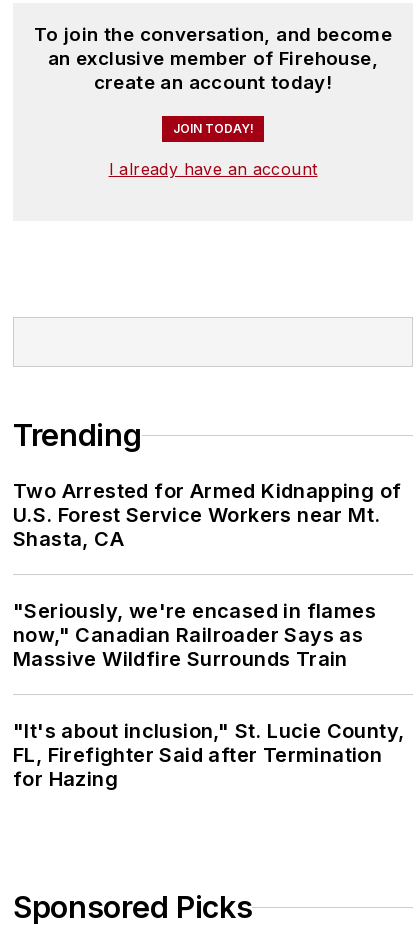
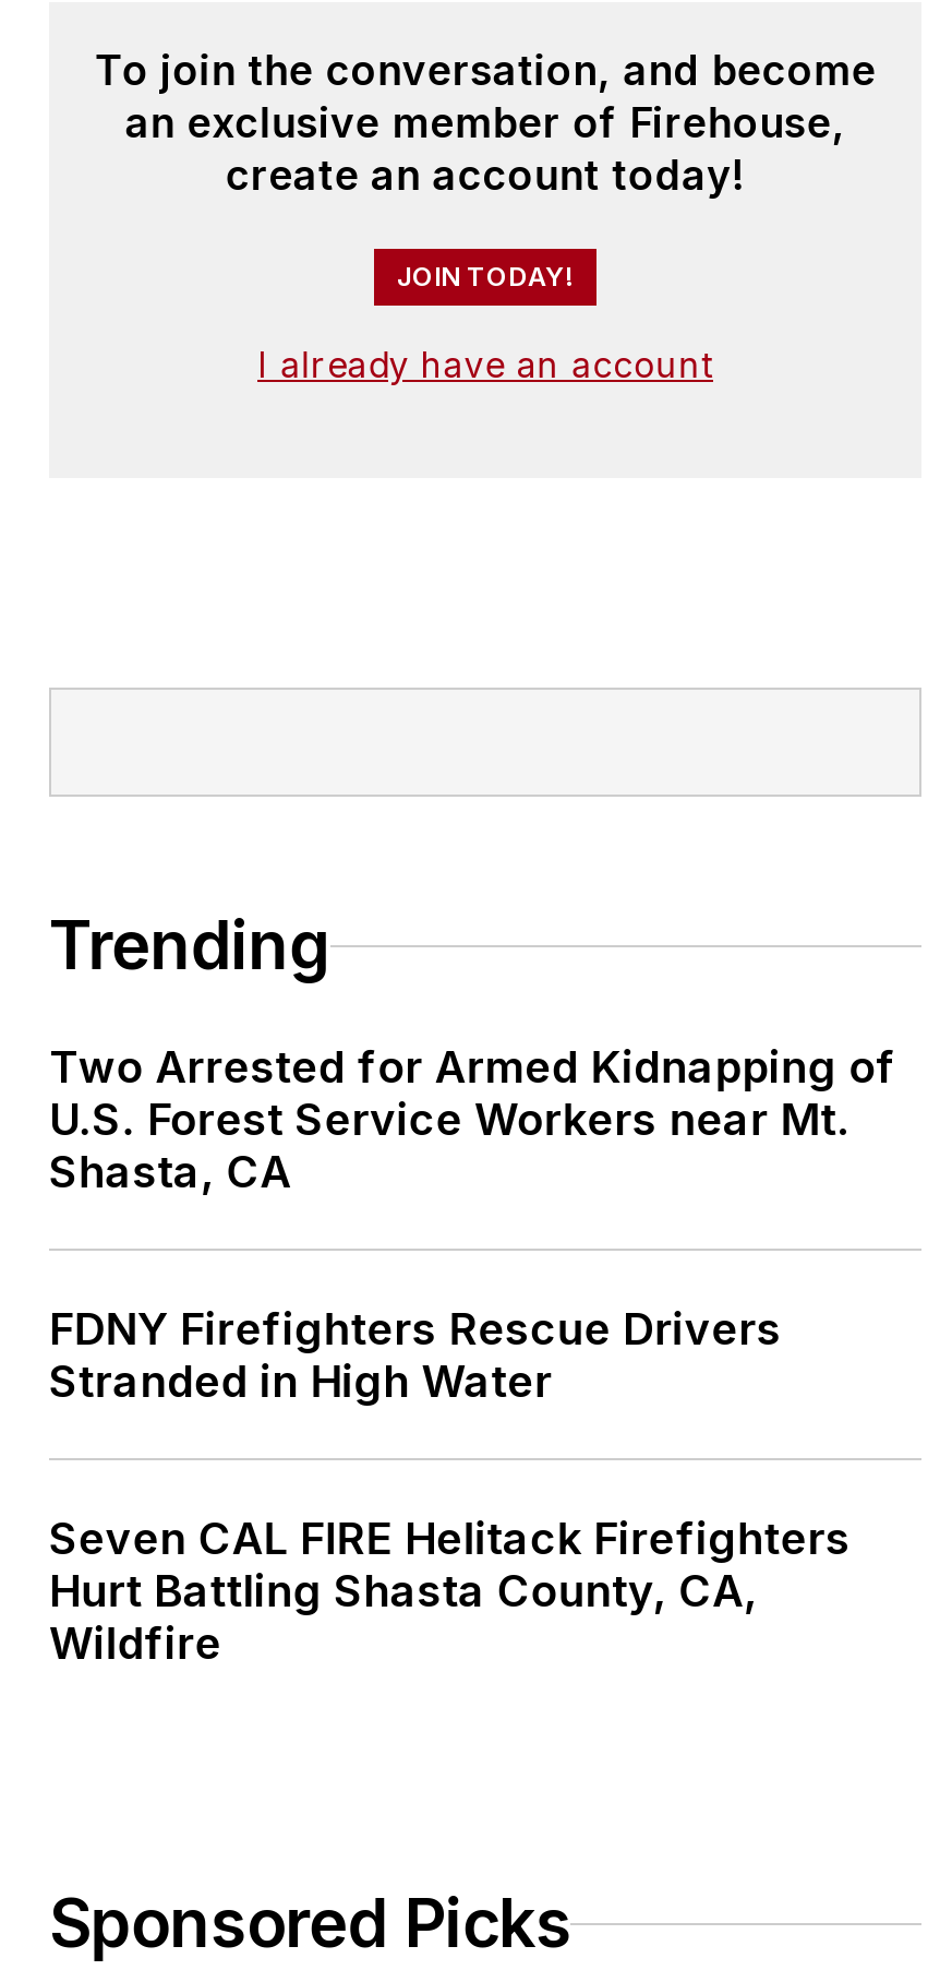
- "Seriously, we're encased in flames
- now," Canadian Railroader Says as
- Massive Wildfire Surrounds Train
+ FDNY Firefighters Rescue Drivers
+ Stranded in High Water

- "It's about inclusion," St. Lucie County,
- FL, Firefighter Said after Termination
- for Hazing
+ Seven CAL FIRE Helitack Firefighters
+ Hurt Battling Shasta County, CA,
+ Wildfire
